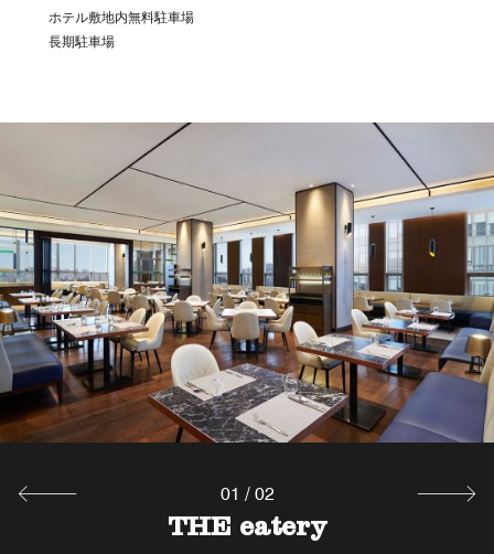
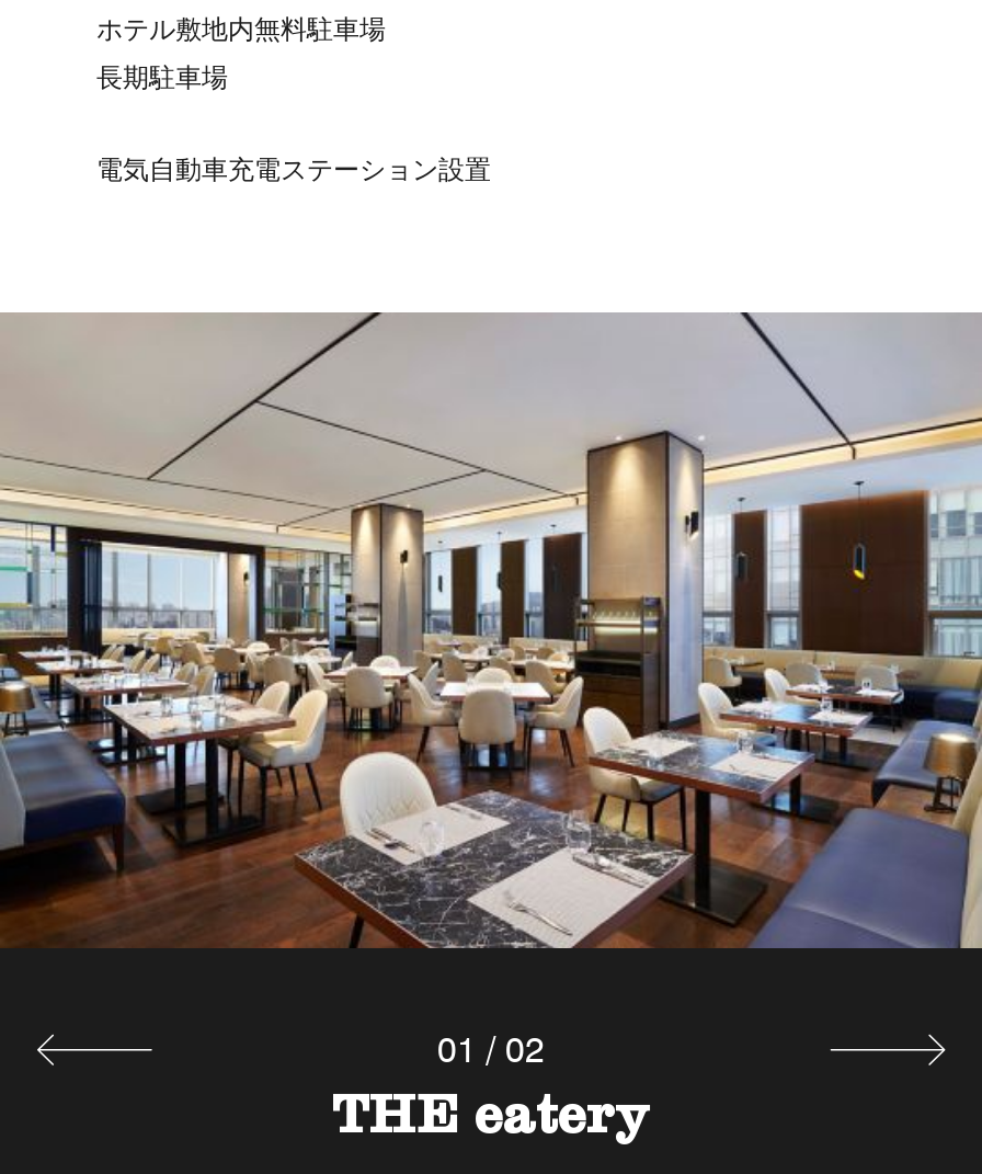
+ 電気自動車充電ステーション設置
